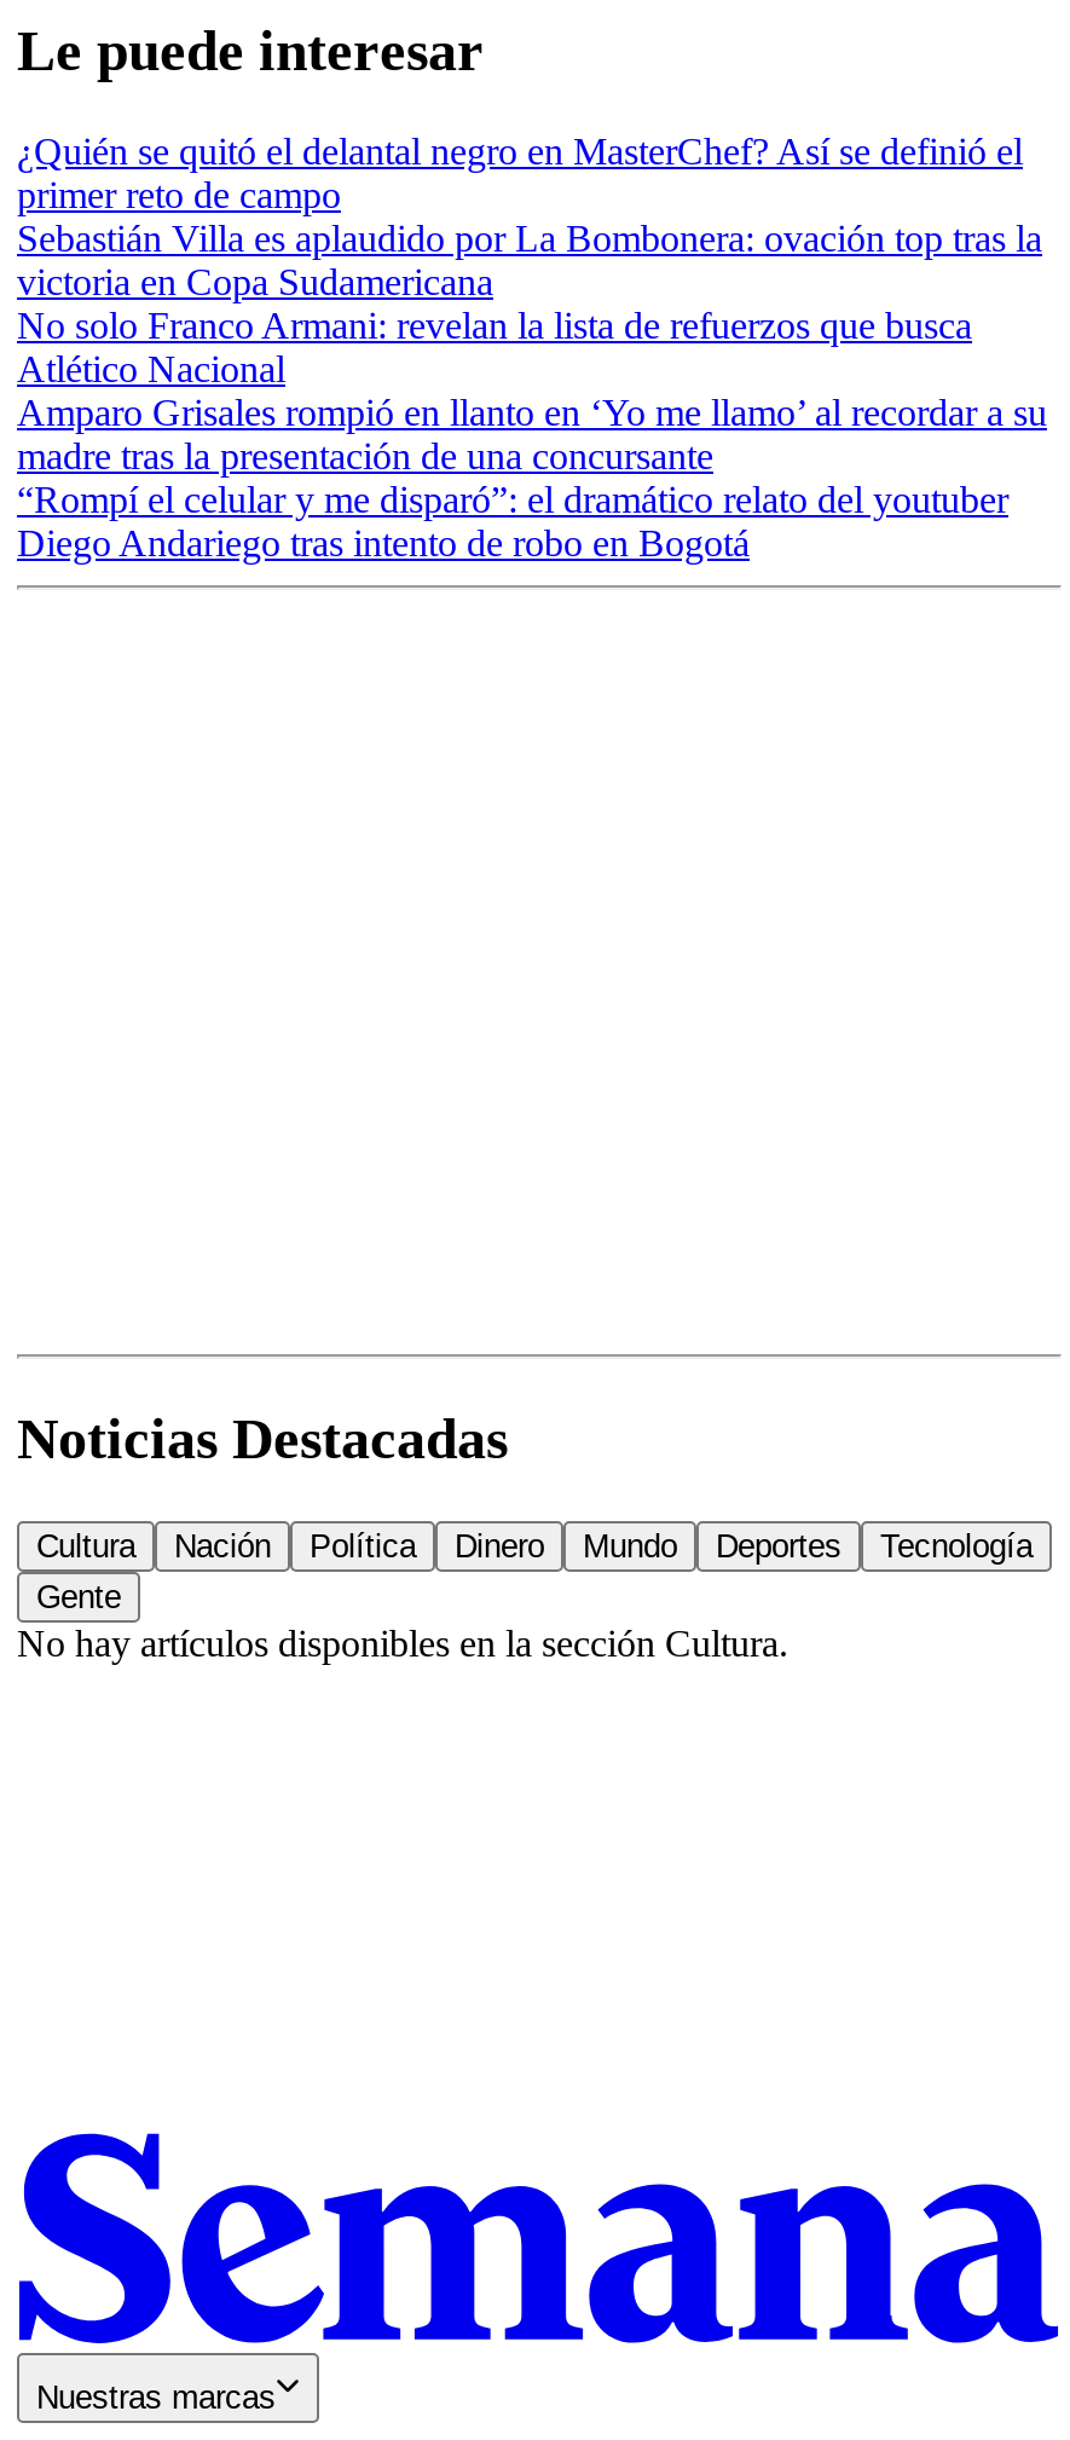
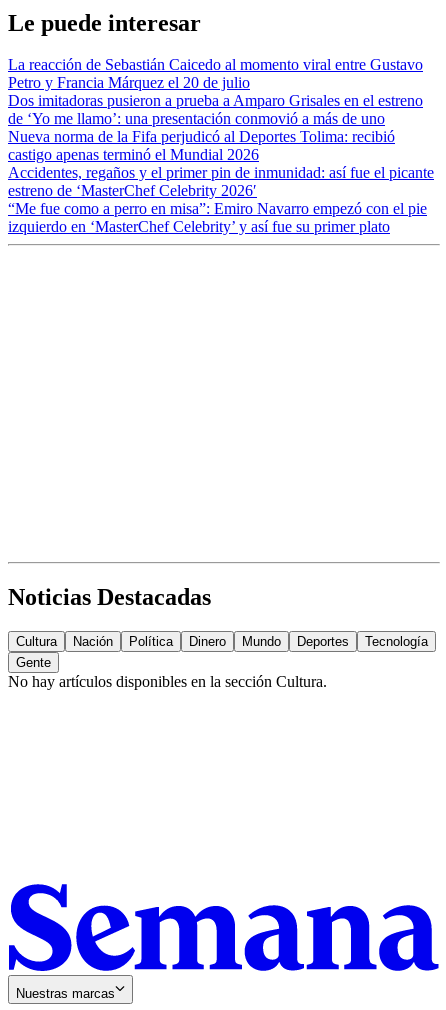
- ¿Quién se quitó el delantal negro en MasterChef? Así se definió el
- primer reto de campo
- Sebastián Villa es aplaudido por La Bombonera: ovación top tras la
- victoria en Copa Sudamericana
- No solo Franco Armani: revelan la lista de refuerzos que busca
- Atlético Nacional
- Amparo Grisales rompió en llanto en ‘Yo me llamo’ al recordar a su
- madre tras la presentación de una concursante
- “Rompí el celular y me disparó”: el dramático relato del youtuber
- Diego Andariego tras intento de robo en Bogotá
+ La reacción de Sebastián Caicedo al momento viral entre Gustavo
+ Petro y Francia Márquez el 20 de julio
+ Dos imitadoras pusieron a prueba a Amparo Grisales en el estreno
+ de ‘Yo me llamo’: una presentación conmovió a más de uno
+ Nueva norma de la Fifa perjudicó al Deportes Tolima: recibió
+ castigo apenas terminó el Mundial 2026
+ Accidentes, regaños y el primer pin de inmunidad: así fue el picante
+ estreno de ‘MasterChef Celebrity 2026′
+ “Me fue como a perro en misa”: Emiro Navarro empezó con el pie
+ izquierdo en ‘MasterChef Celebrity’ y así fue su primer plato
